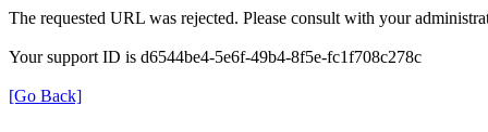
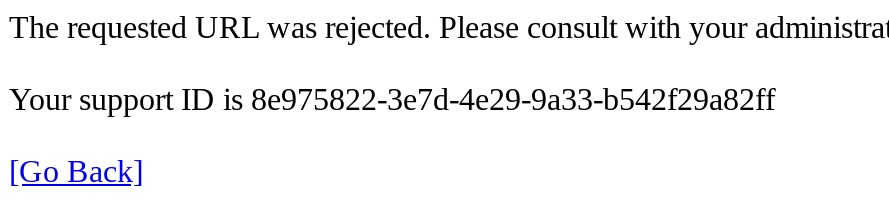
- Your support ID is d6544be4-5e6f-49b4-8f5e-fc1f708c278c
+ Your support ID is 8e975822-3e7d-4e29-9a33-b542f29a82ff
